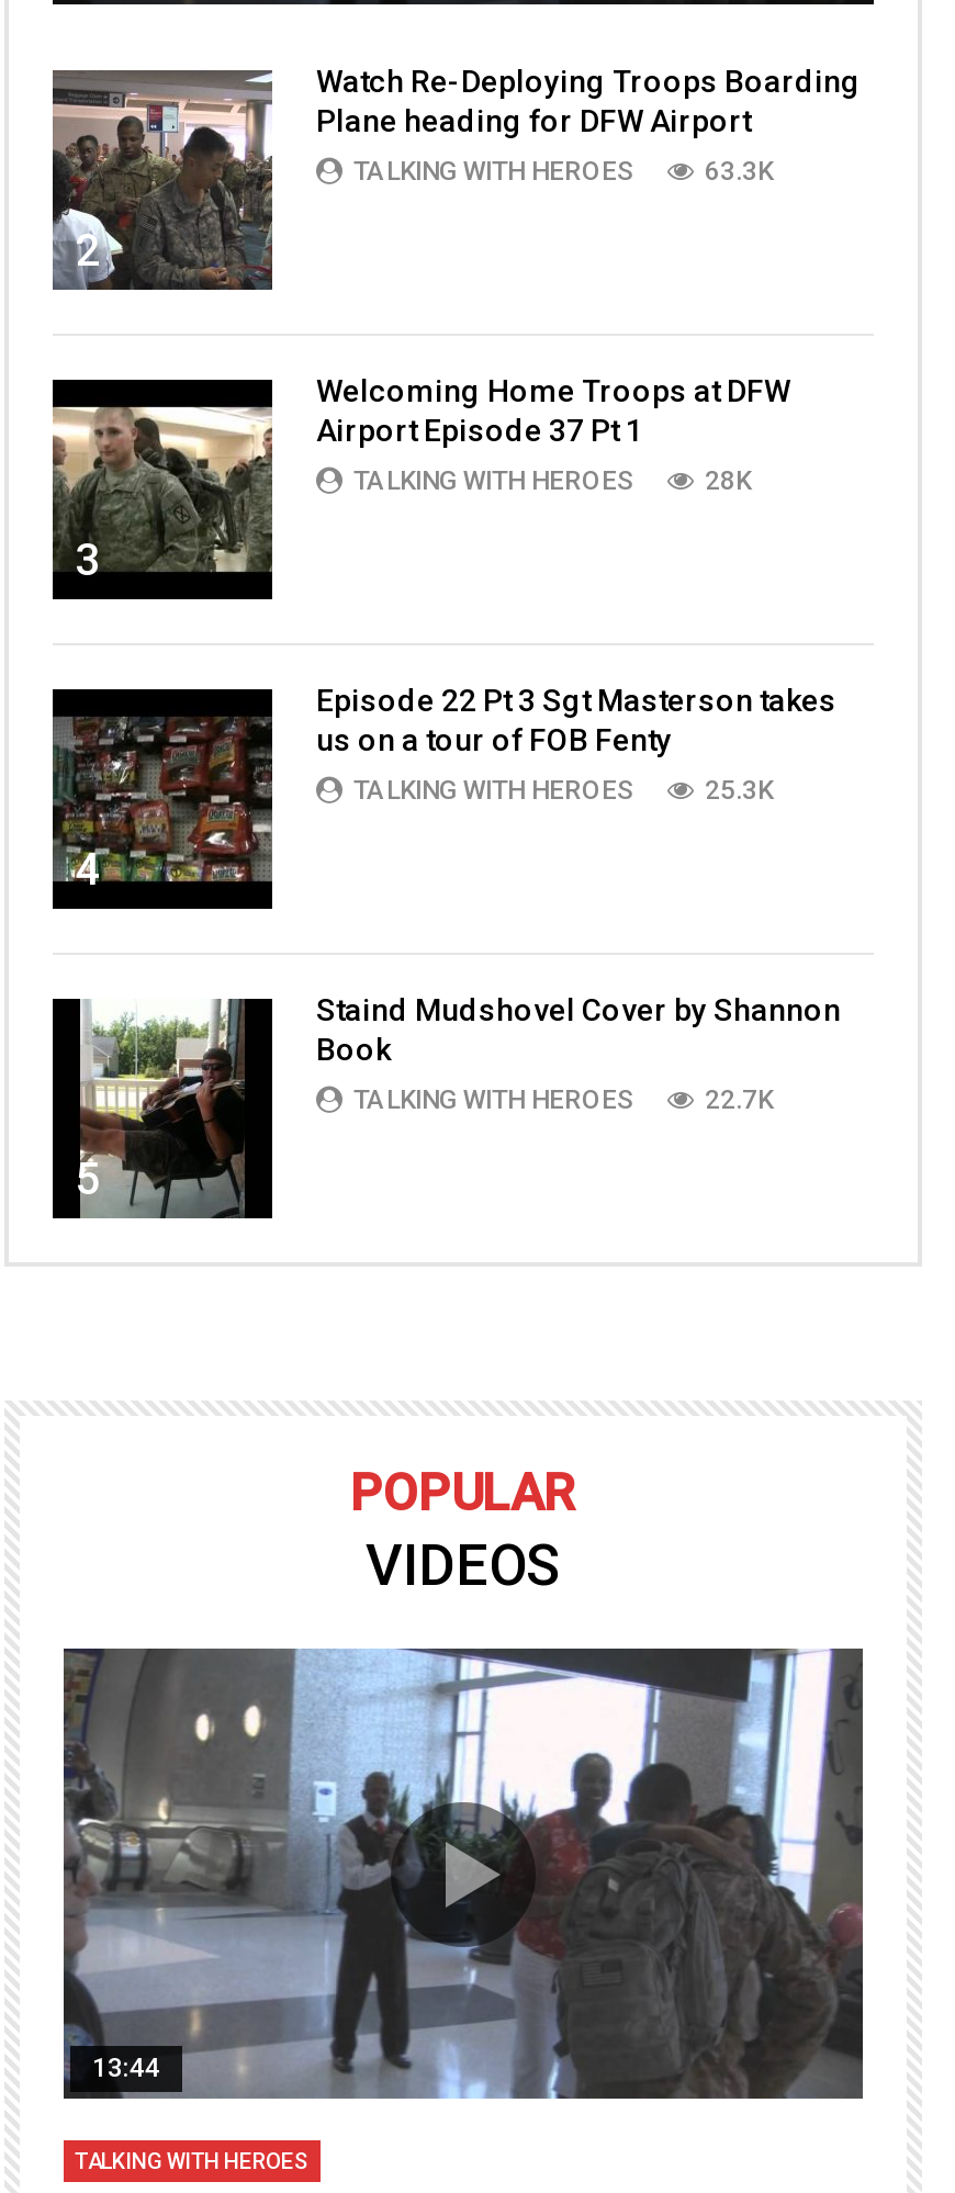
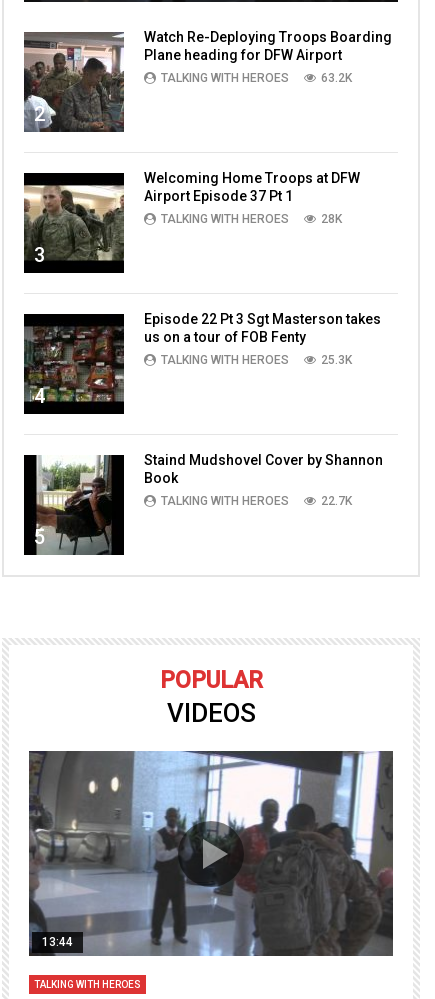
- 63.3K
+ 63.2K
